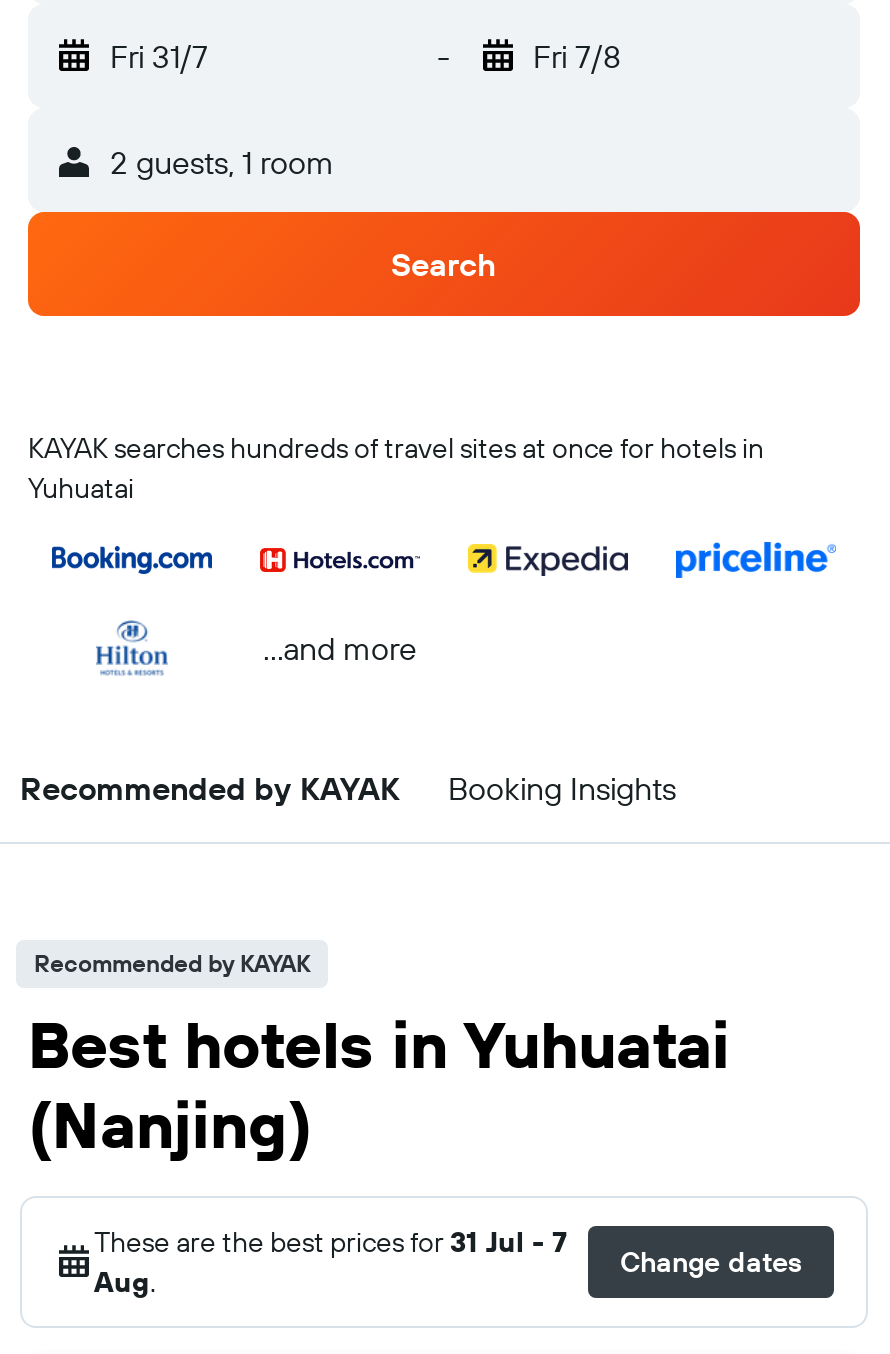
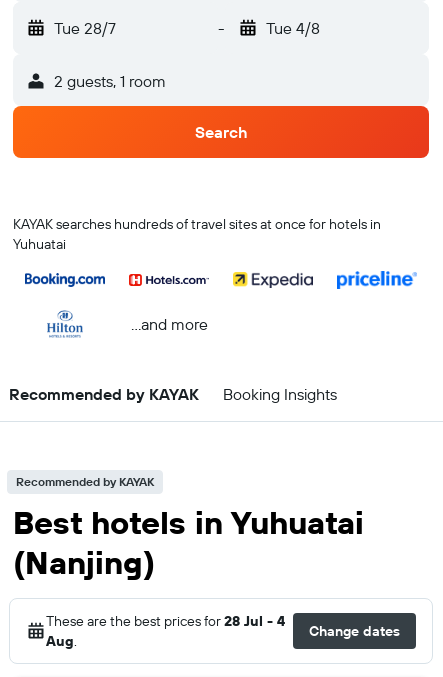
- Fri 31/7
+ Tue 28/7

- Fri 7/8
+ Tue 4/8

- These are the best prices for 31 Jul - 7
+ These are the best prices for 28 Jul - 4
